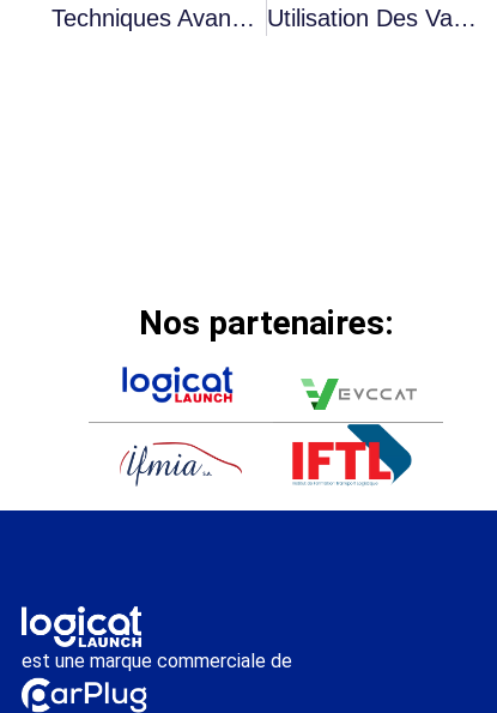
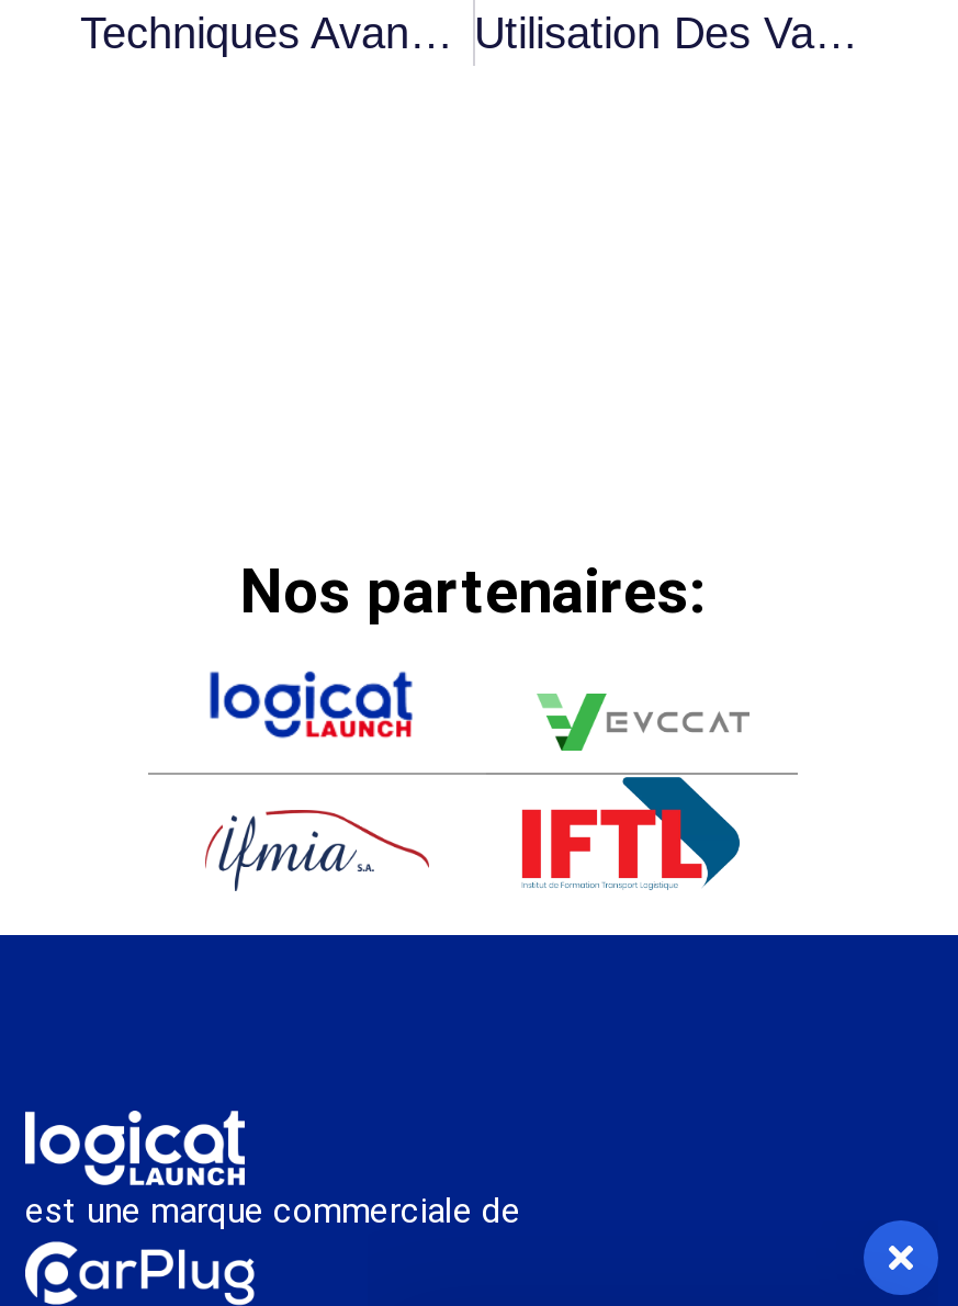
+ [image]
